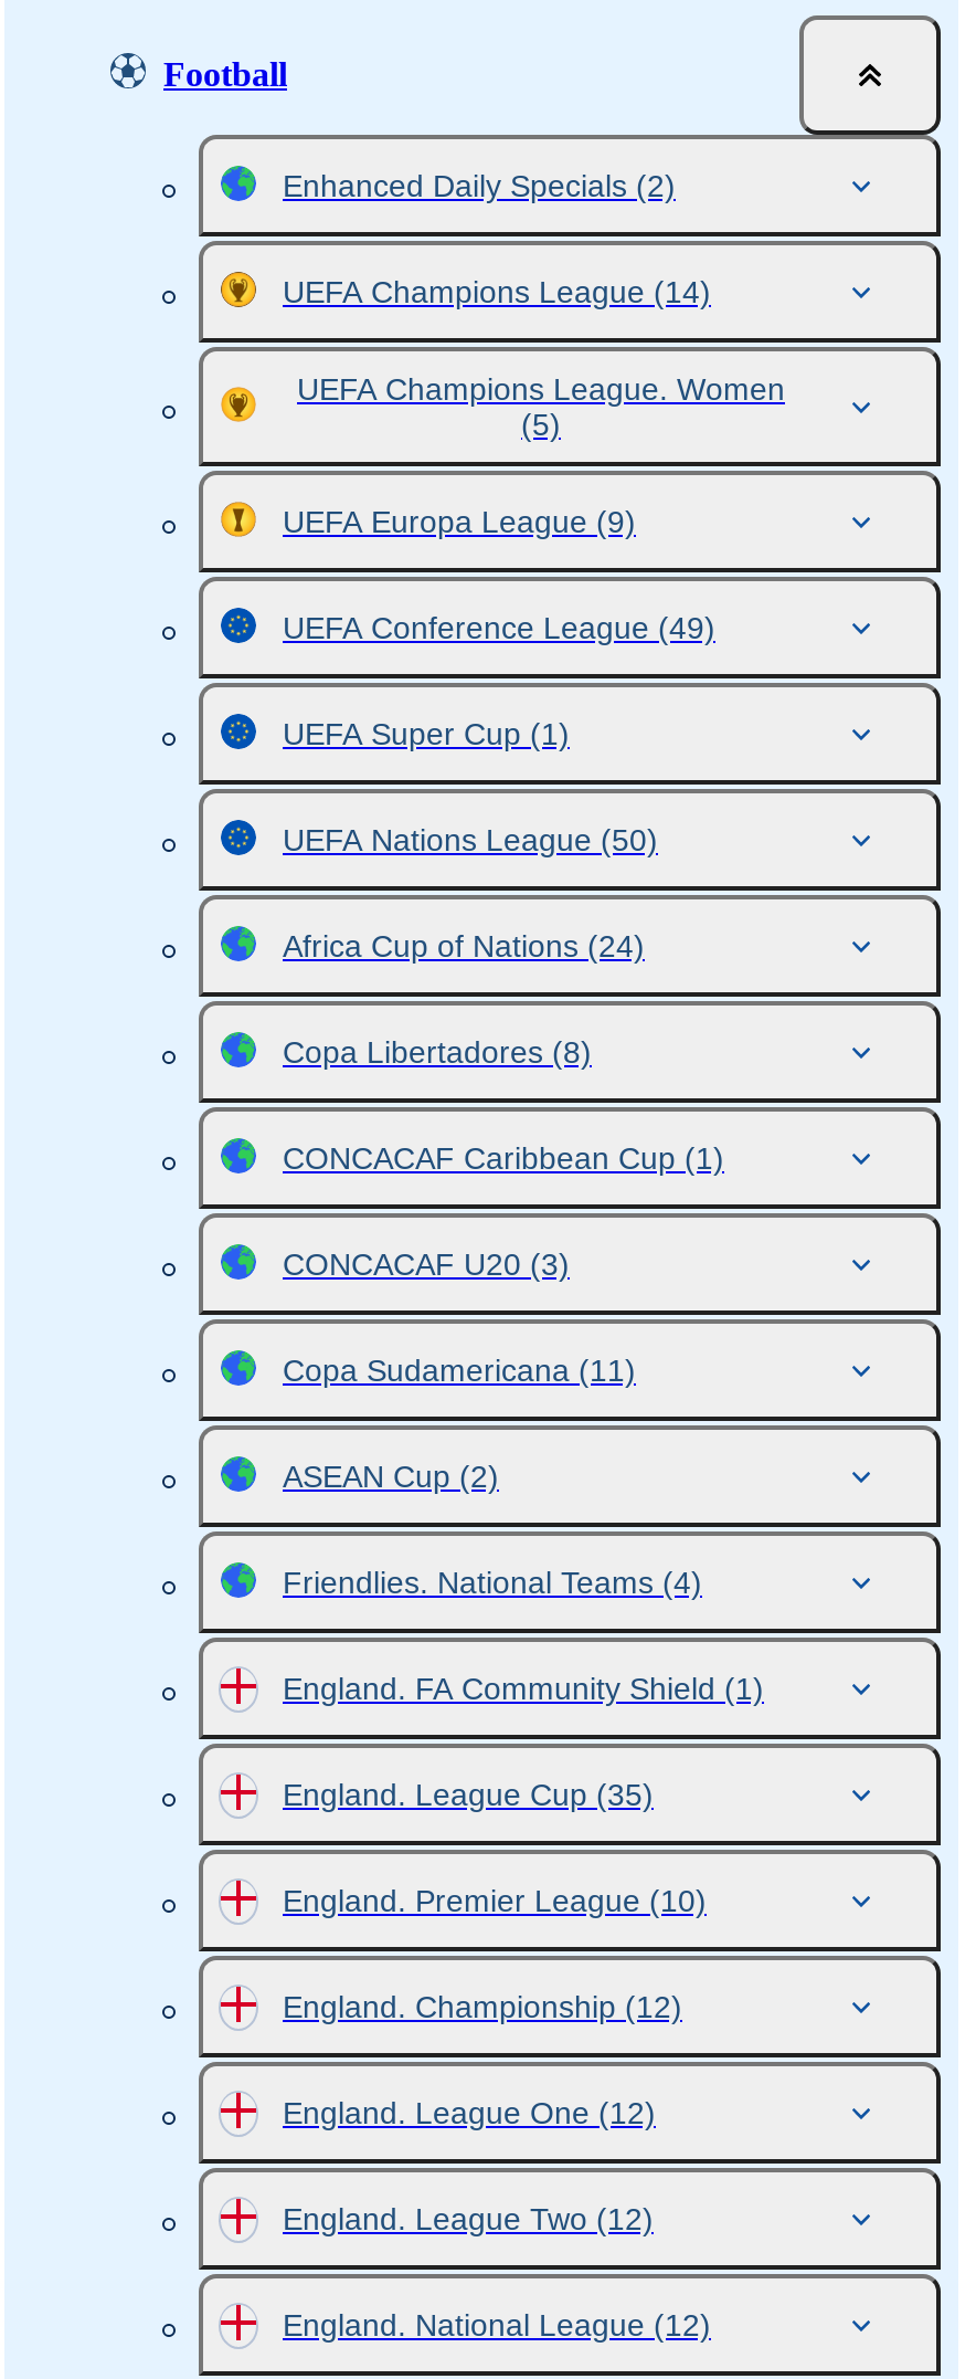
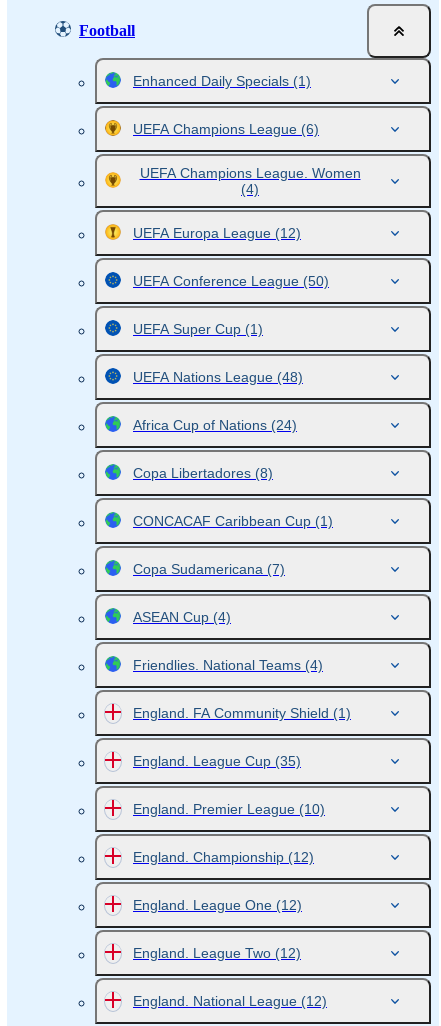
- Enhanced Daily Specials (2)
+ Enhanced Daily Specials (1)

- UEFA Champions League (14)
+ UEFA Champions League (6)

- (5)
+ (4)

- UEFA Europa League (9)
+ UEFA Europa League (12)

- UEFA Conference League (49)
+ UEFA Conference League (50)

- UEFA Nations League (50)
+ UEFA Nations League (48)

- CONCACAF U20 (3)
- Copa Sudamericana (11)
- ASEAN Cup (2)
+ Copa Sudamericana (7)
+ ASEAN Cup (4)
